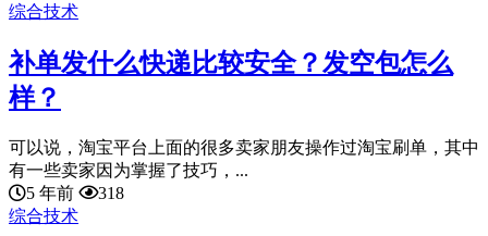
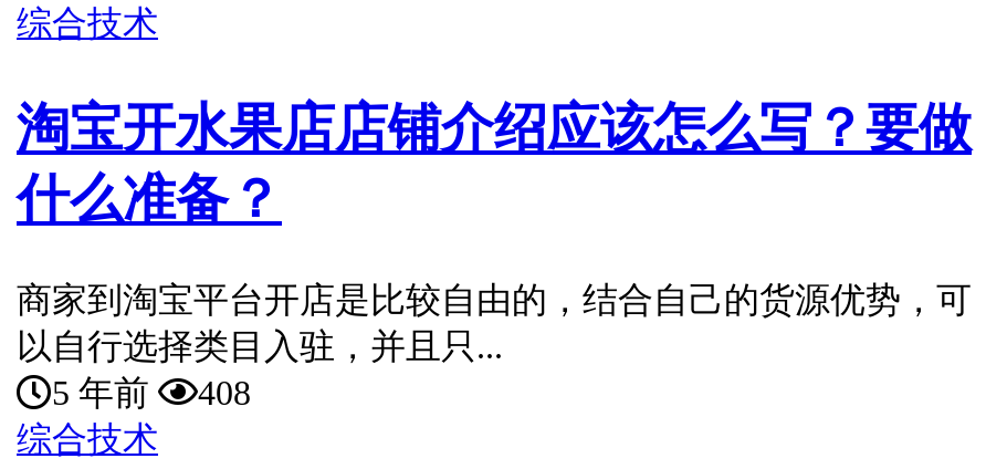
- 补单发什么快递比较安全？发空包怎么
- 样？
+ 淘宝开水果店店铺介绍应该怎么写？要做
+ 什么准备？

- 可以说，淘宝平台上面的很多卖家朋友操作过淘宝刷单，其中
- 有一些卖家因为掌握了技巧，...
+ 商家到淘宝平台开店是比较自由的，结合自己的货源优势，可
+ 以自行选择类目入驻，并且只...

- 5 年前 318
+ 5 年前 408
